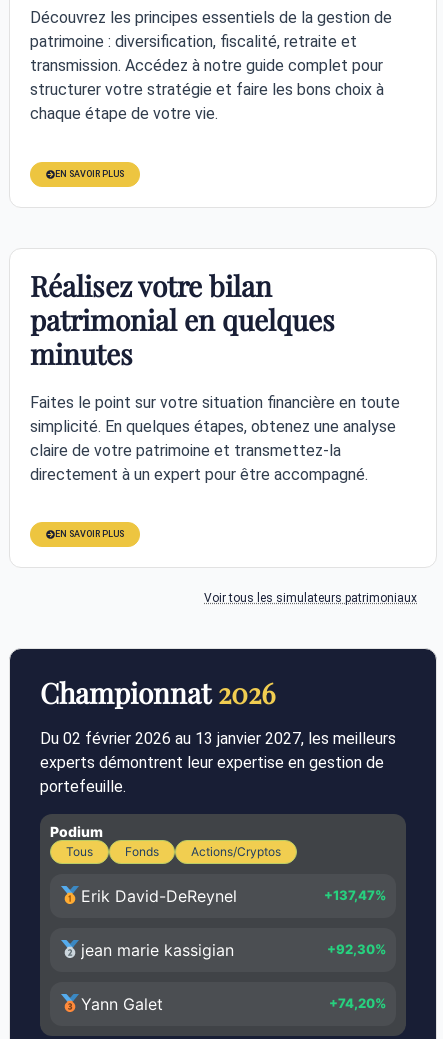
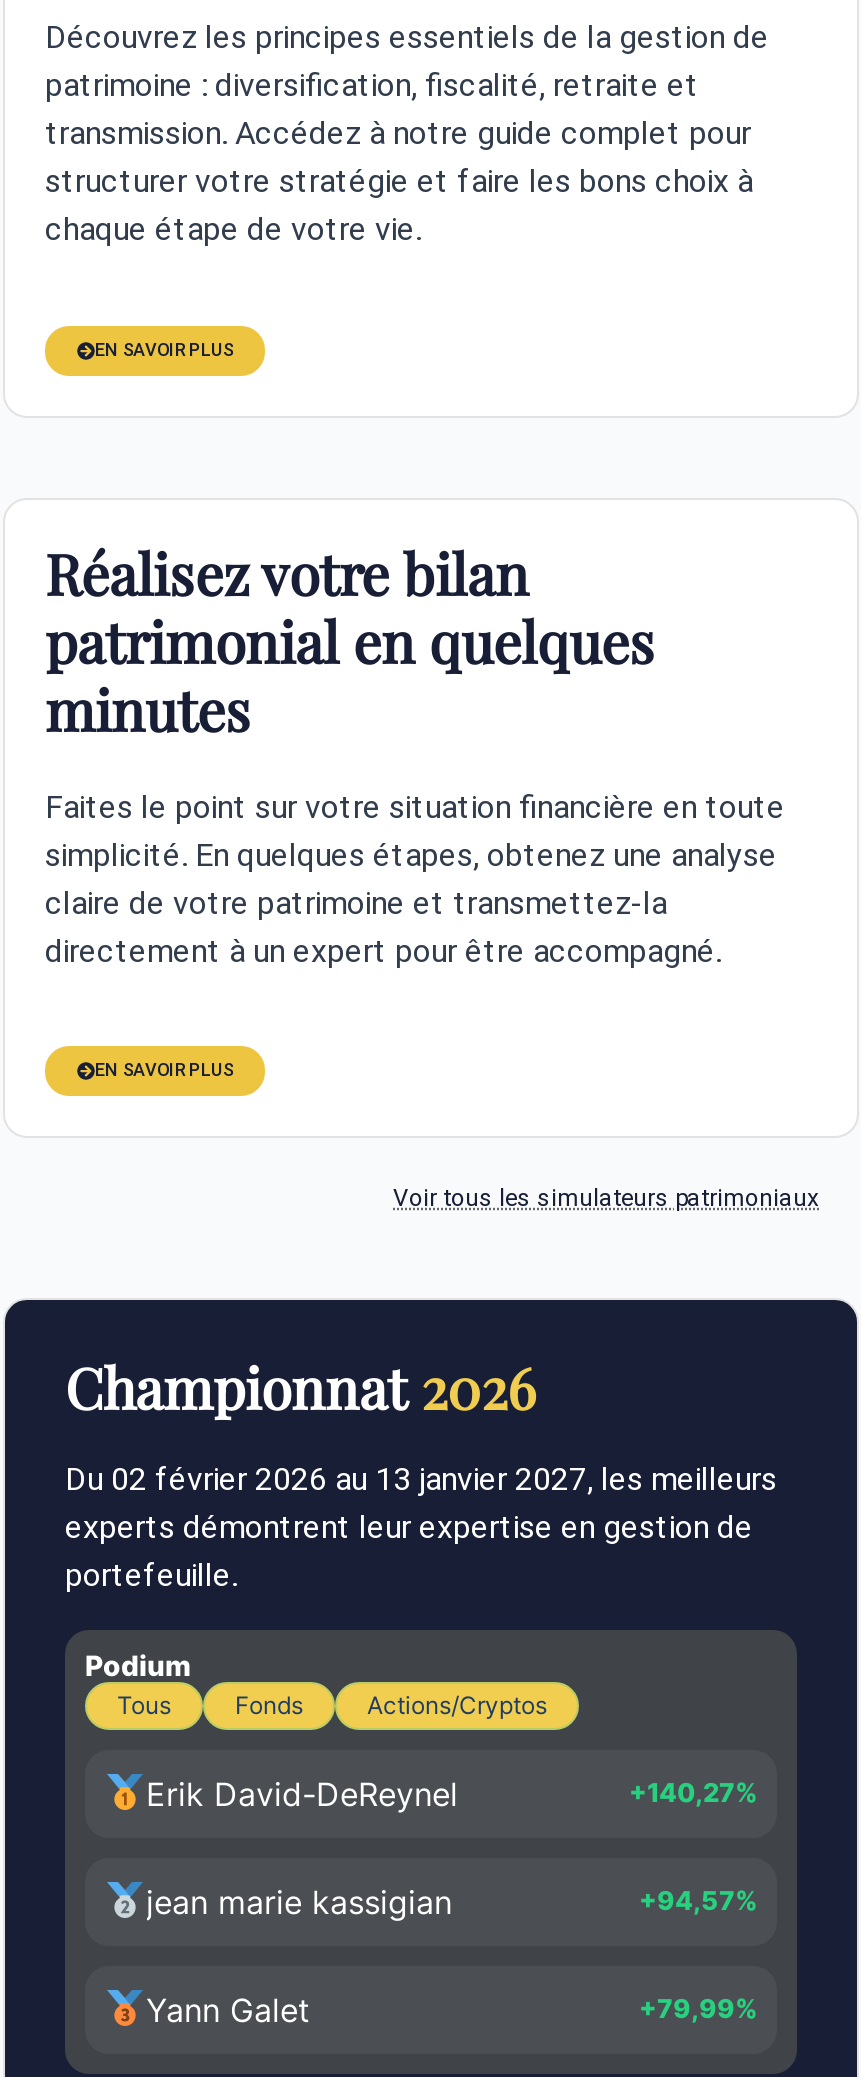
- +137,47%
+ +140,27%

- +92,30%
+ +94,57%

- +74,20%
+ +79,99%
